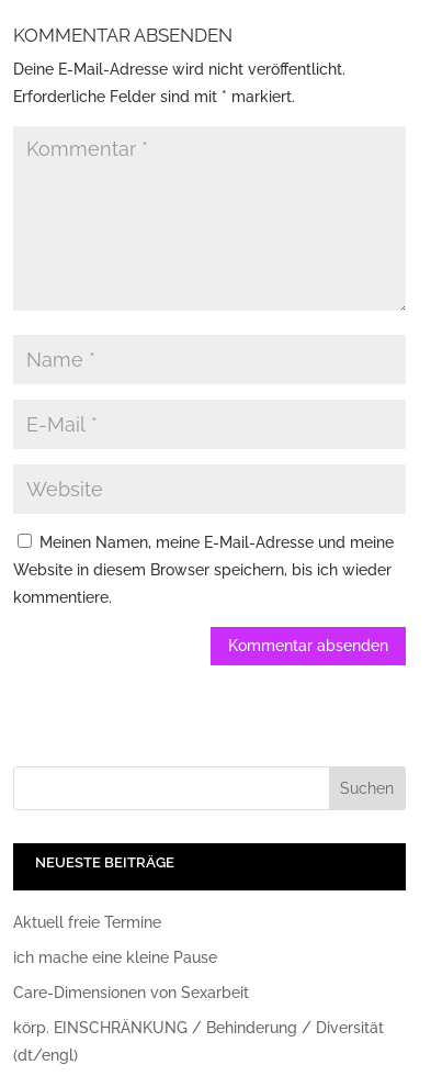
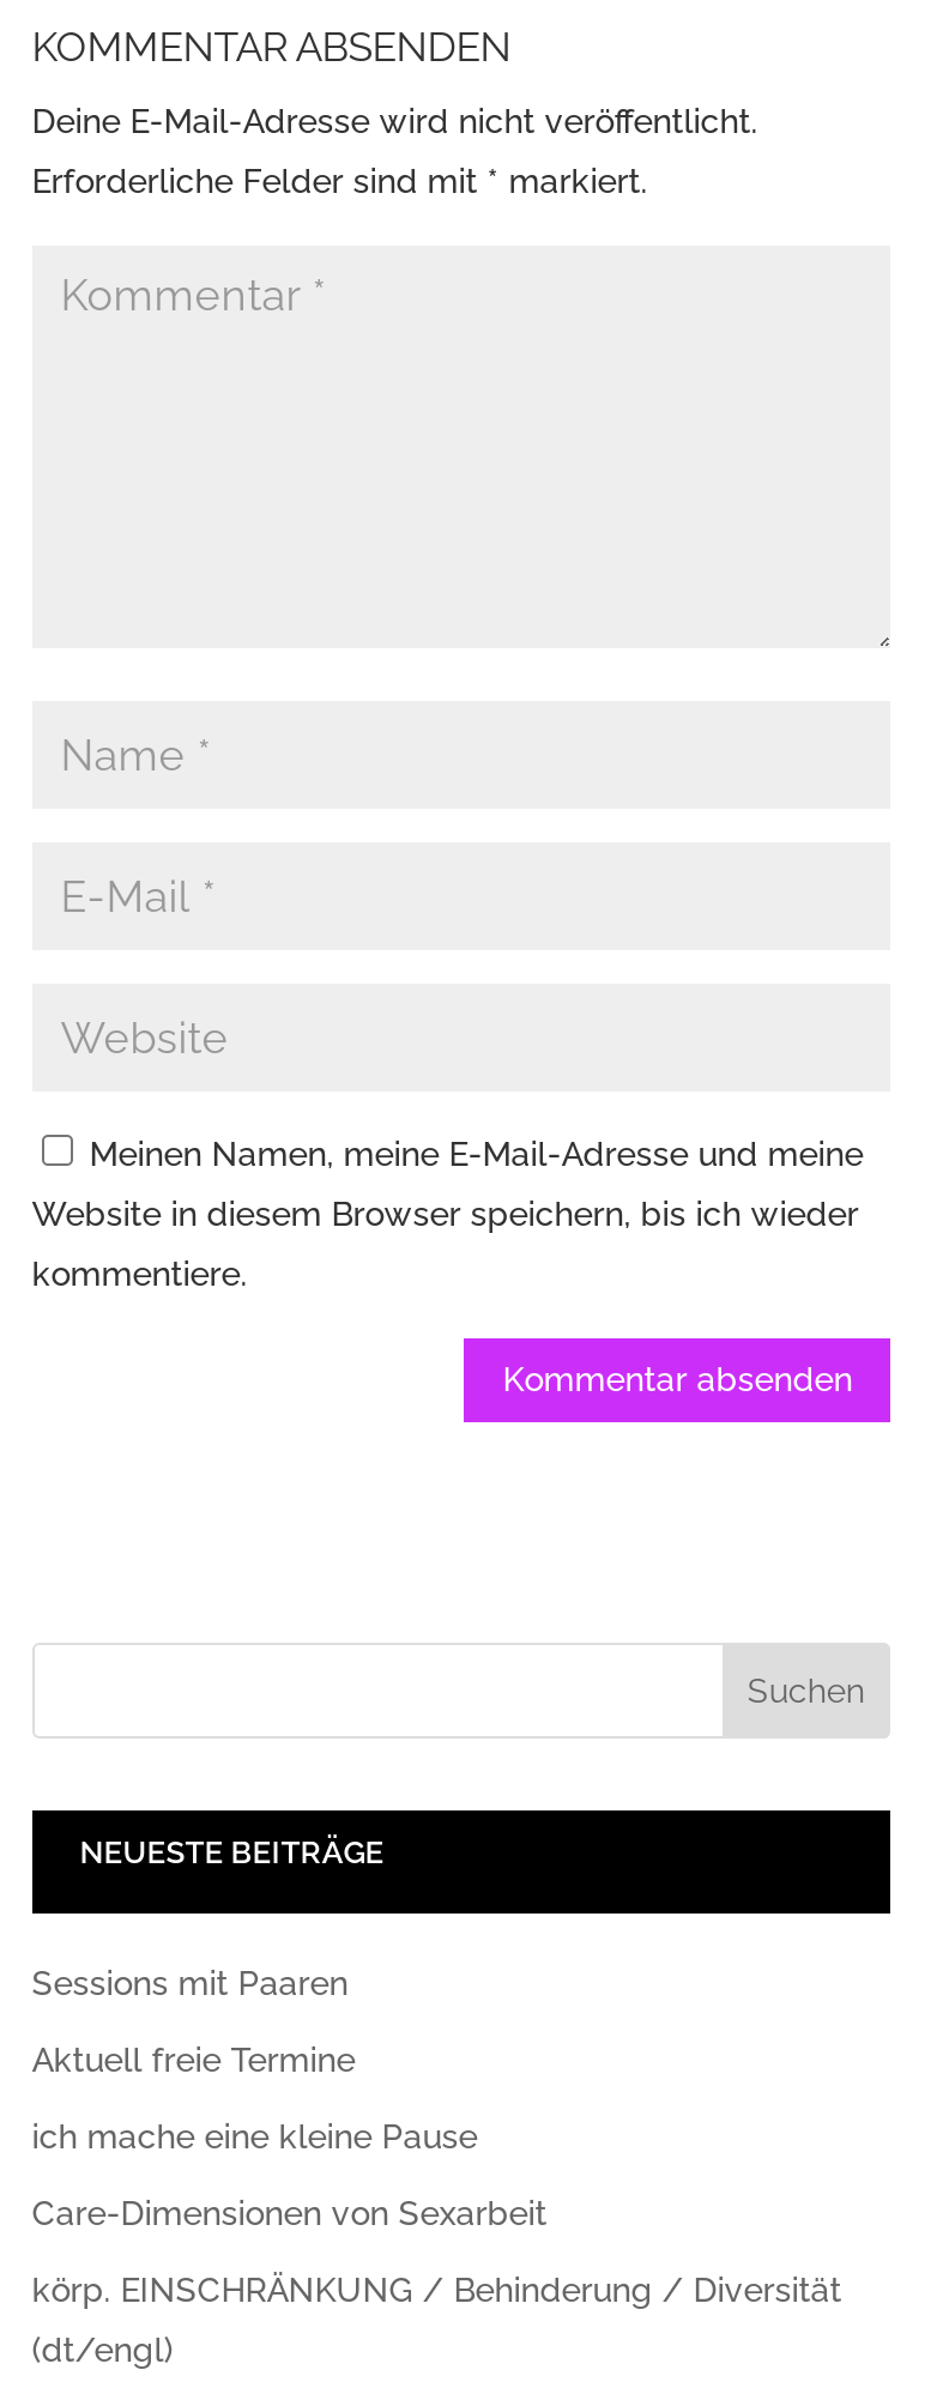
+ Sessions mit Paaren
